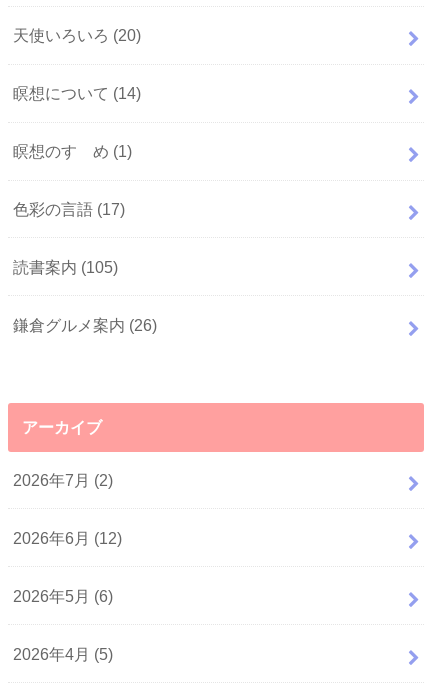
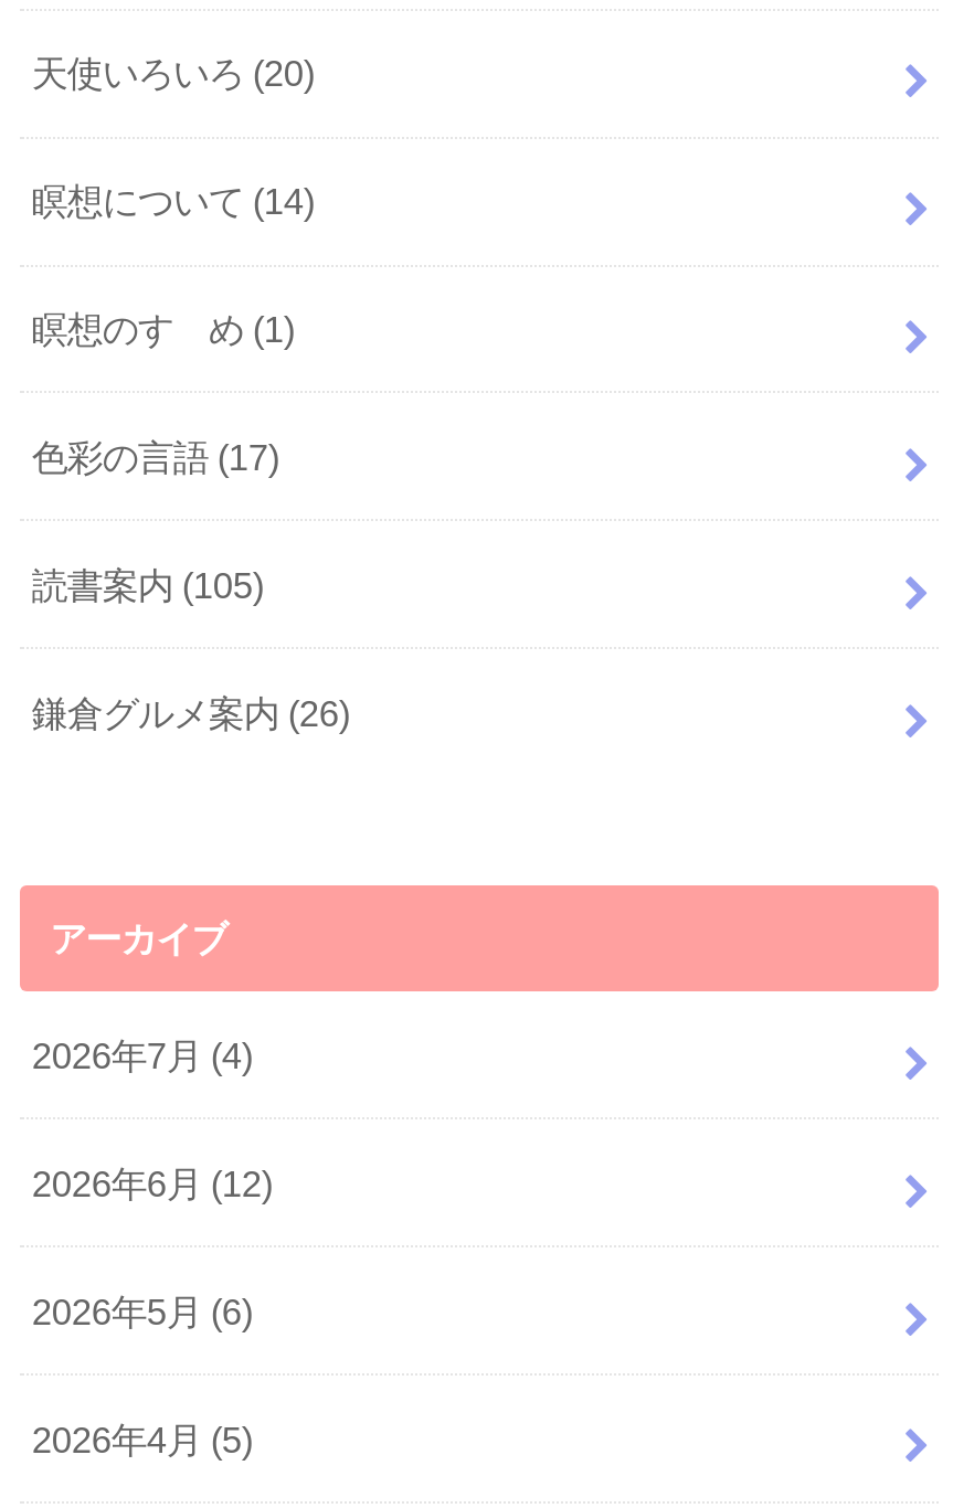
- 2026年7月 (2)
+ 2026年7月 (4)
